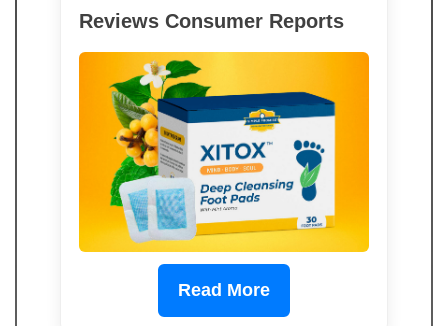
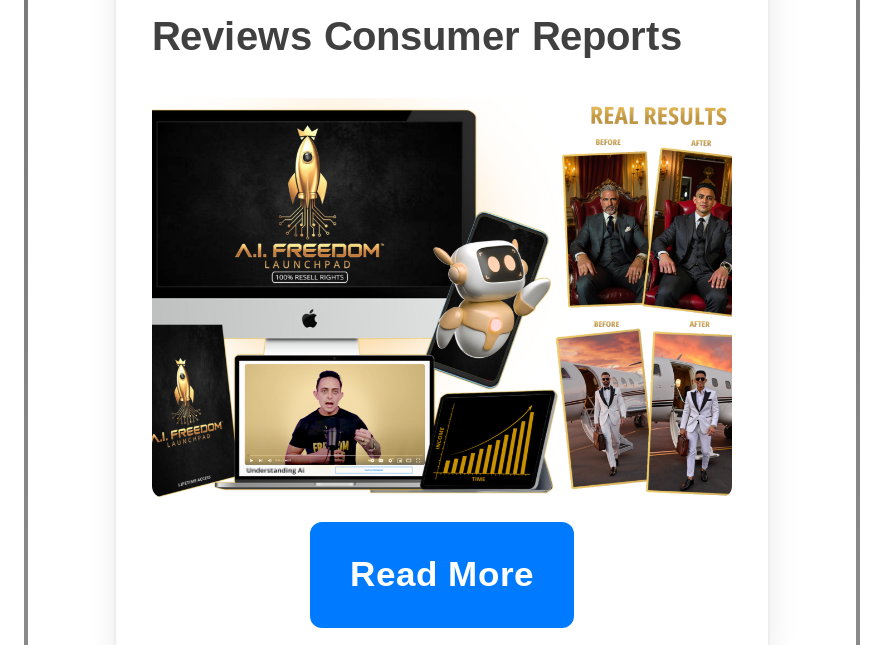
- [image]
+ [image]
